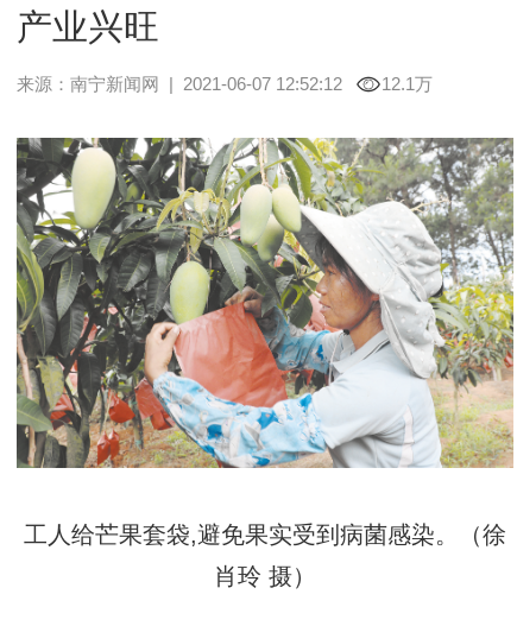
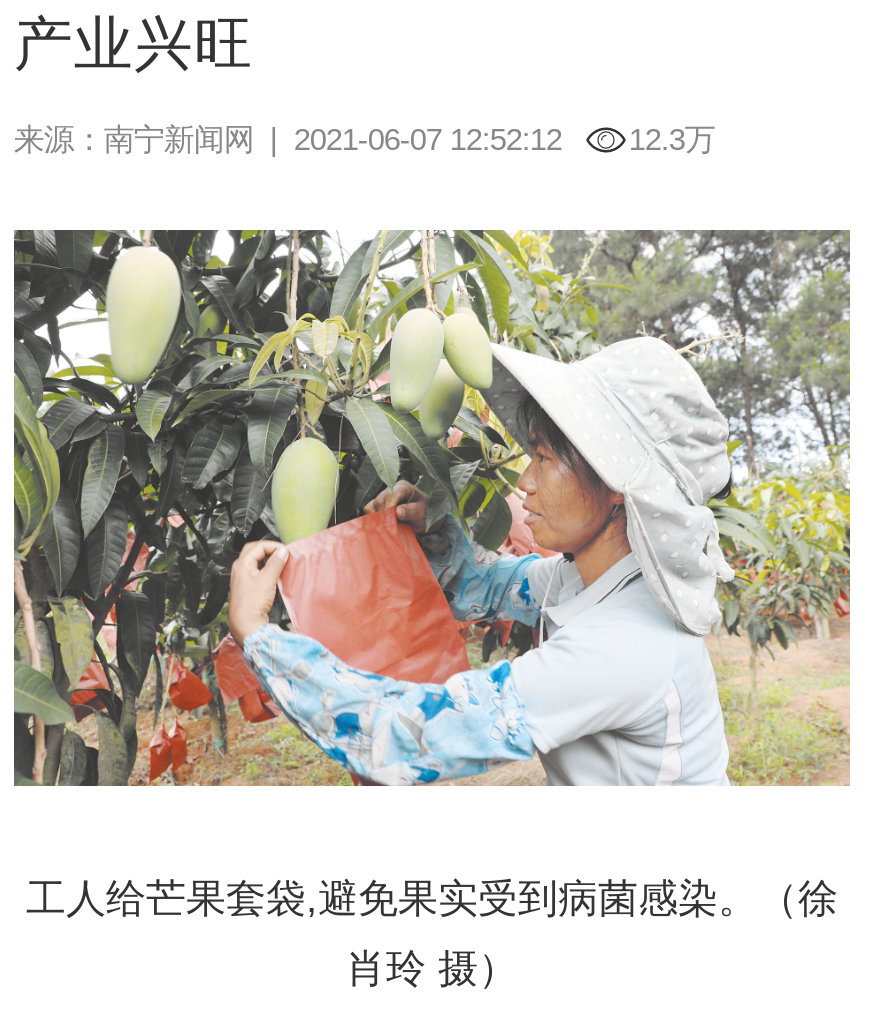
- 12.1万
+ 12.3万
